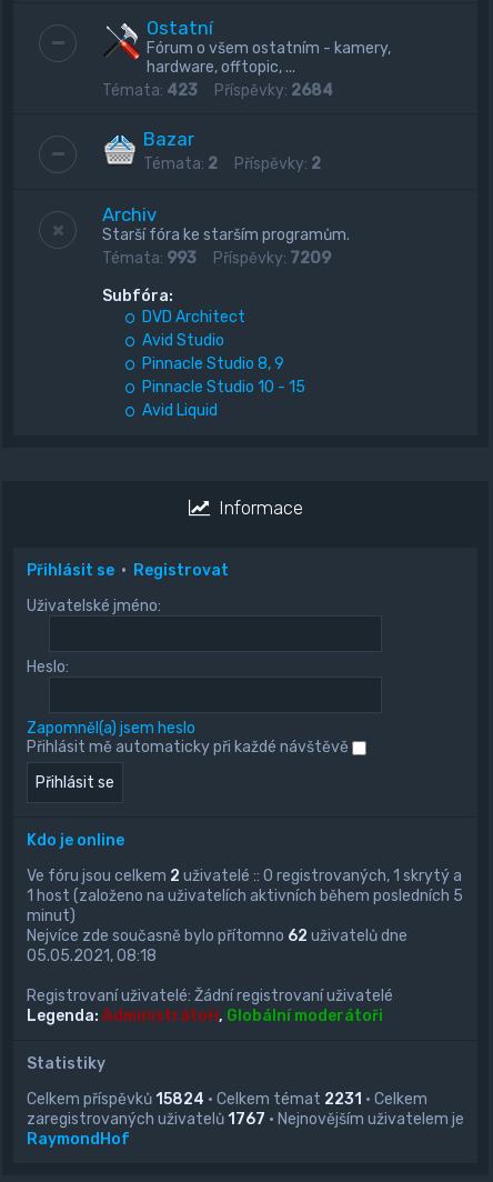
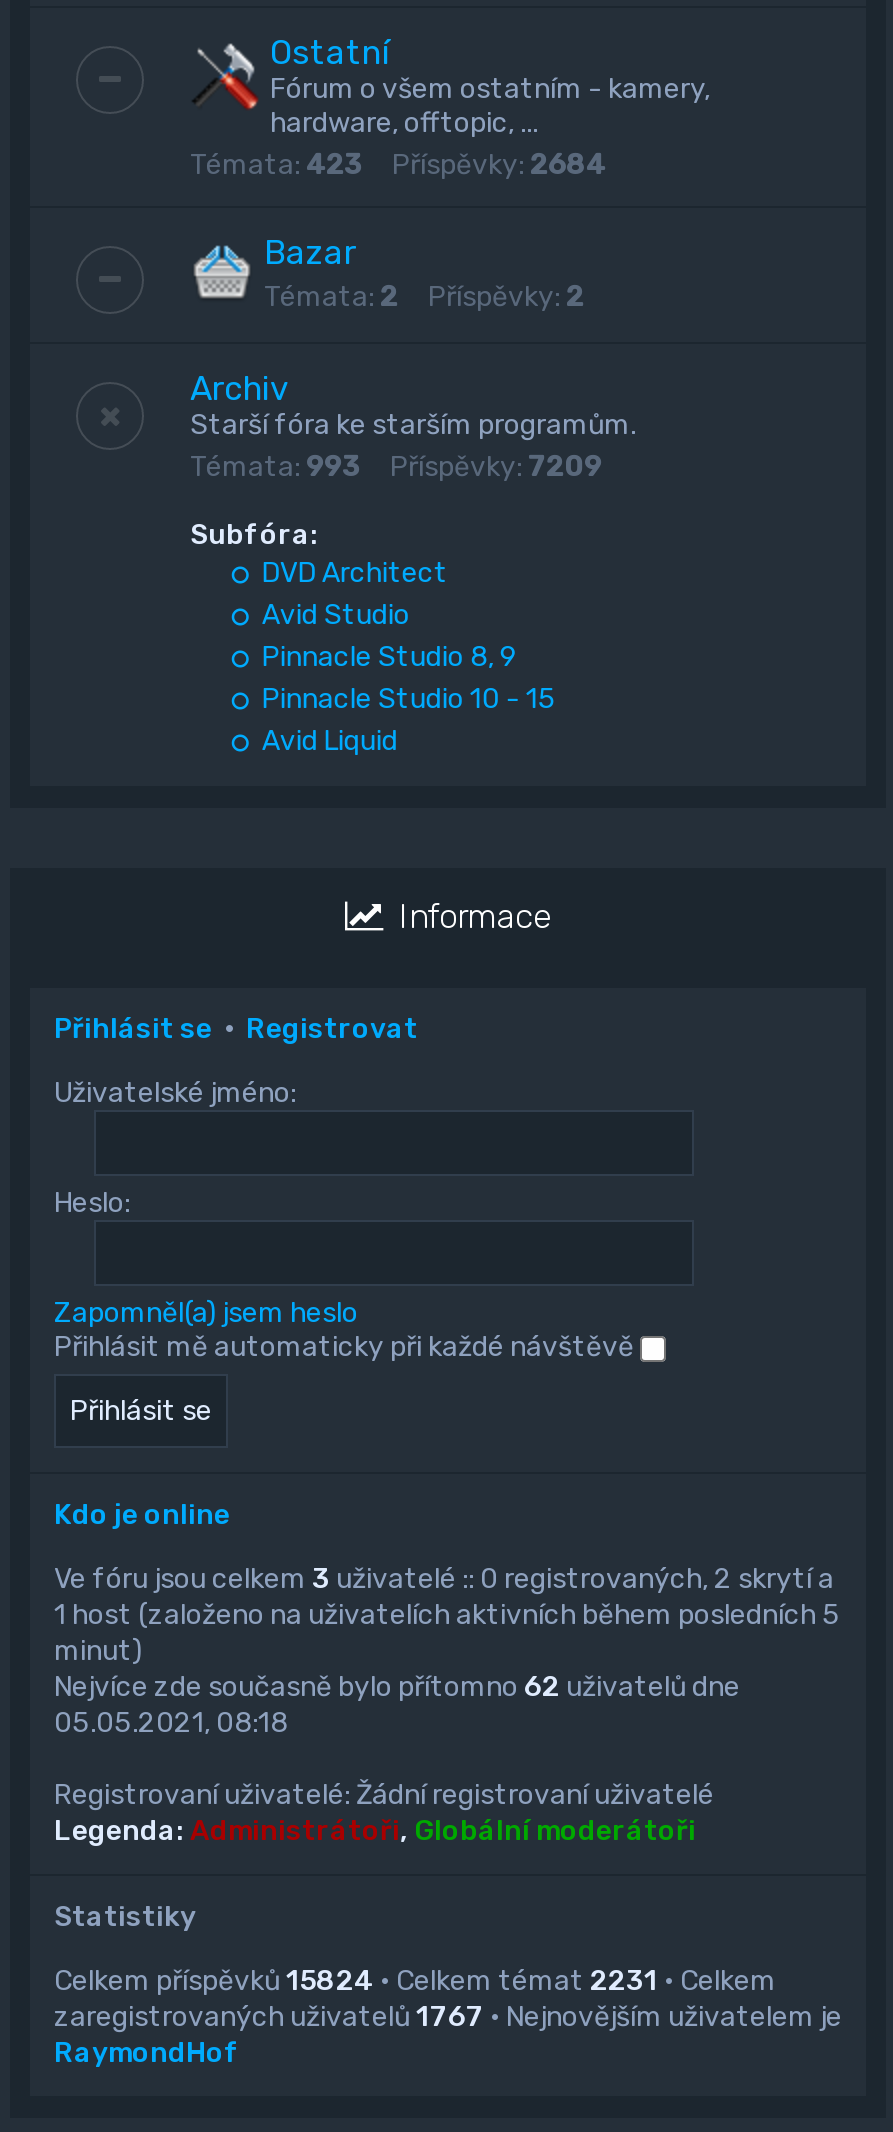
- Ve fóru jsou celkem 2 uživatelé :: 0 registrovaných, 1 skrytý a
+ Ve fóru jsou celkem 3 uživatelé :: 0 registrovaných, 2 skrytí a
